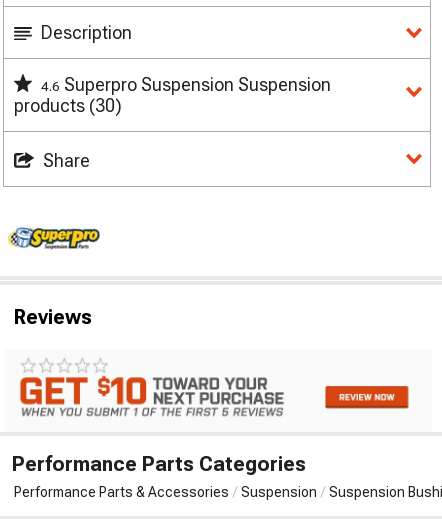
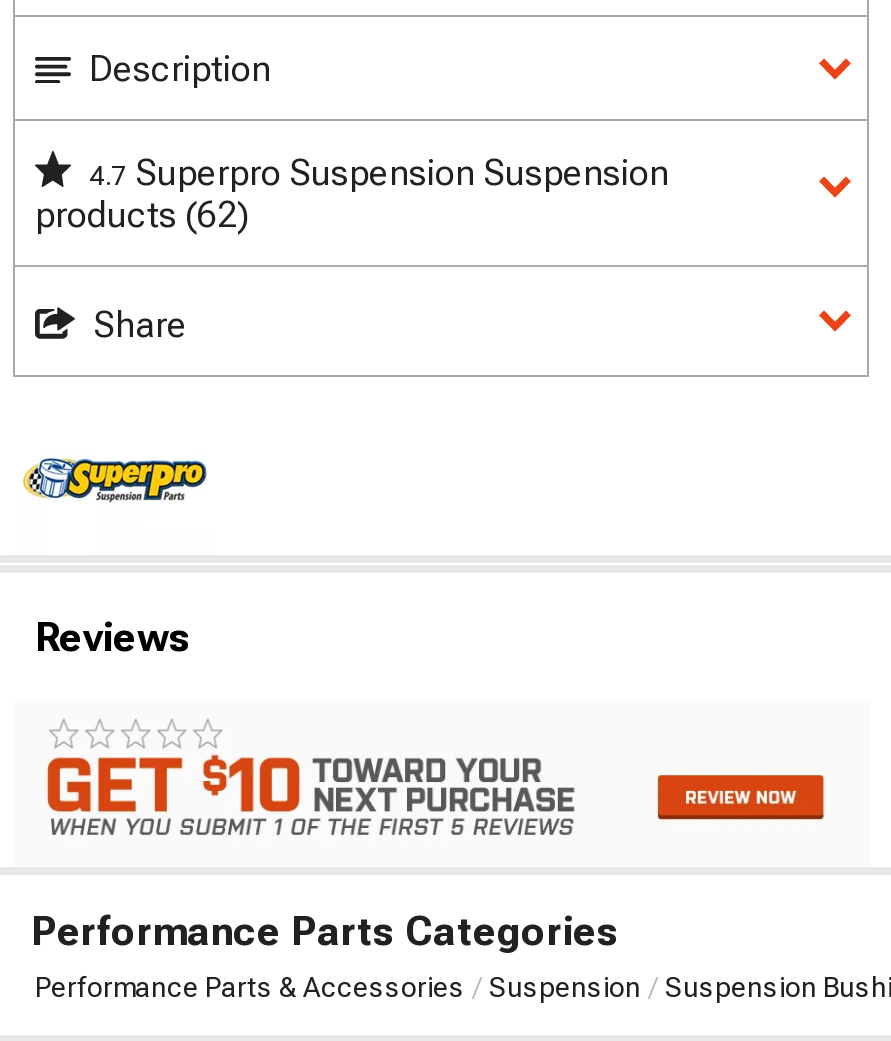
- 4.6 Superpro Suspension Suspension
+ 4.7 Superpro Suspension Suspension

- products(30)
+ products(62)
